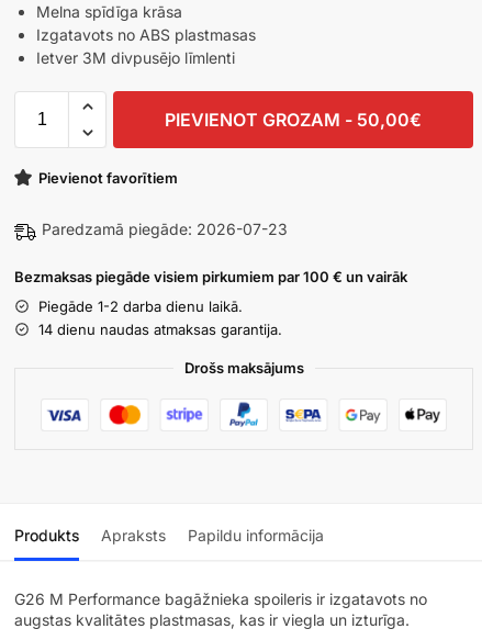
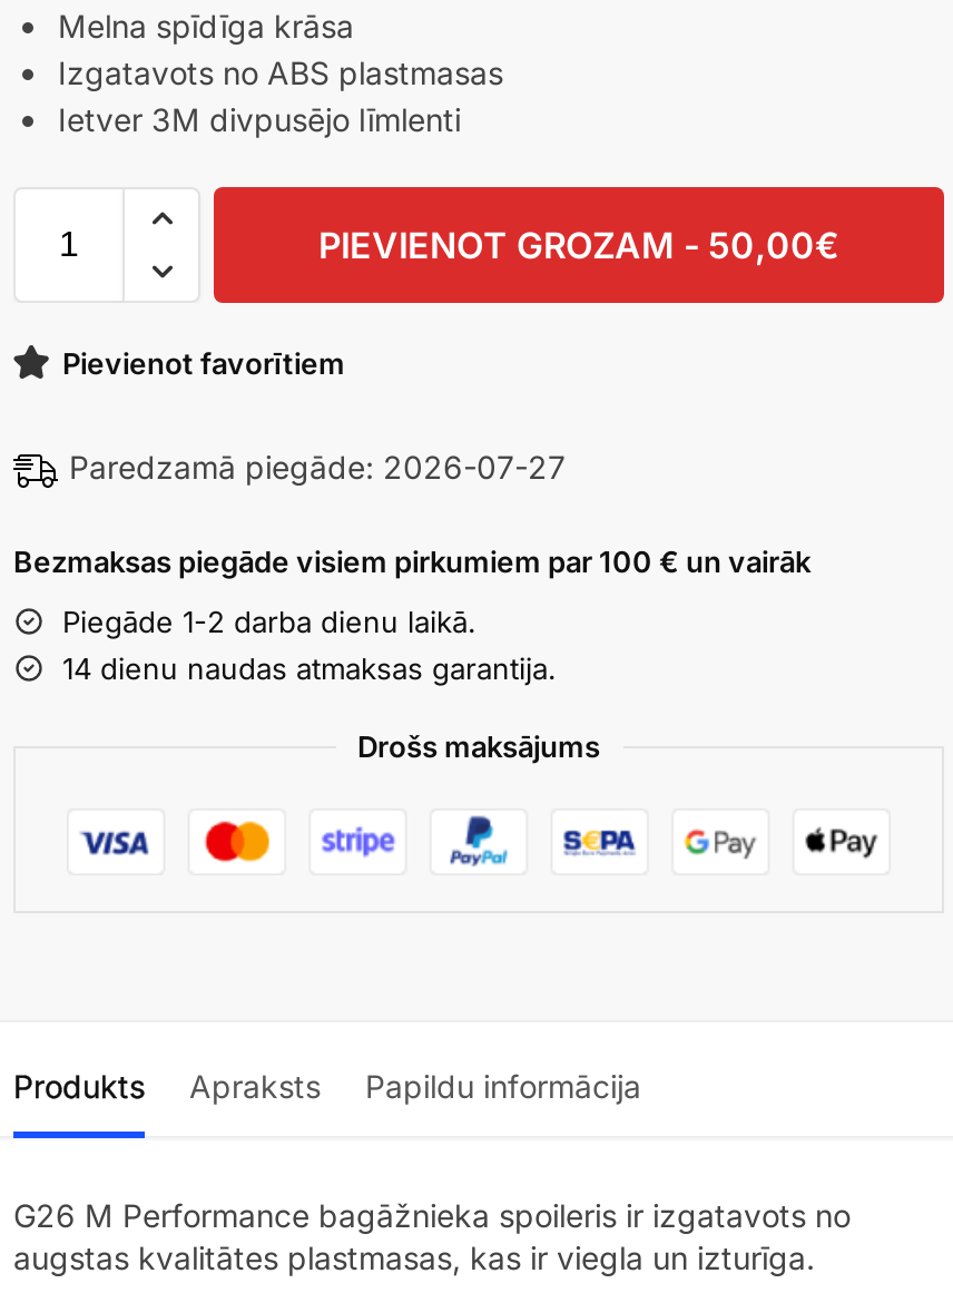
- Paredzamā piegāde: 2026-07-23
+ Paredzamā piegāde: 2026-07-27
